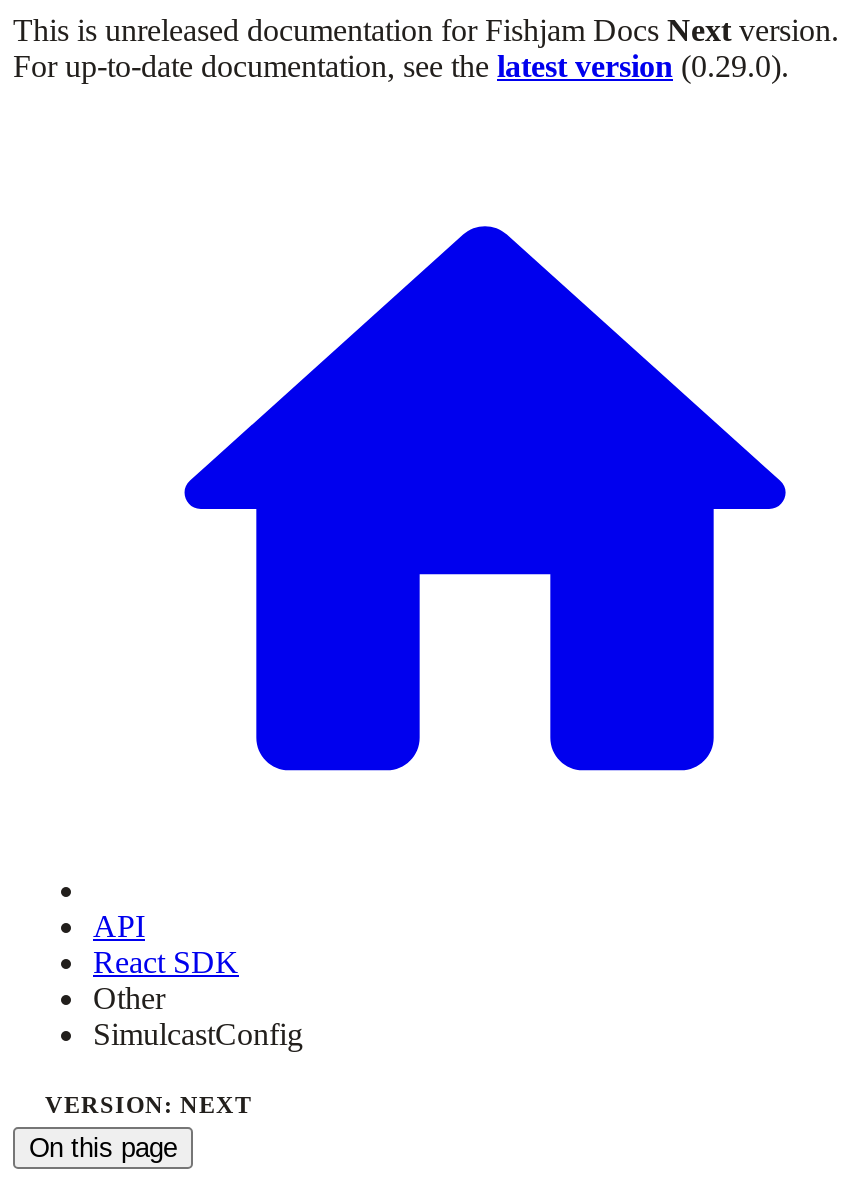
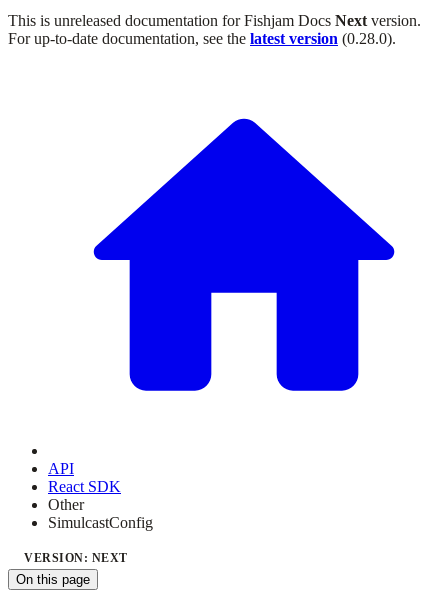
- For up-to-date documentation, see the latest version (0.29.0).
+ For up-to-date documentation, see the latest version (0.28.0).
